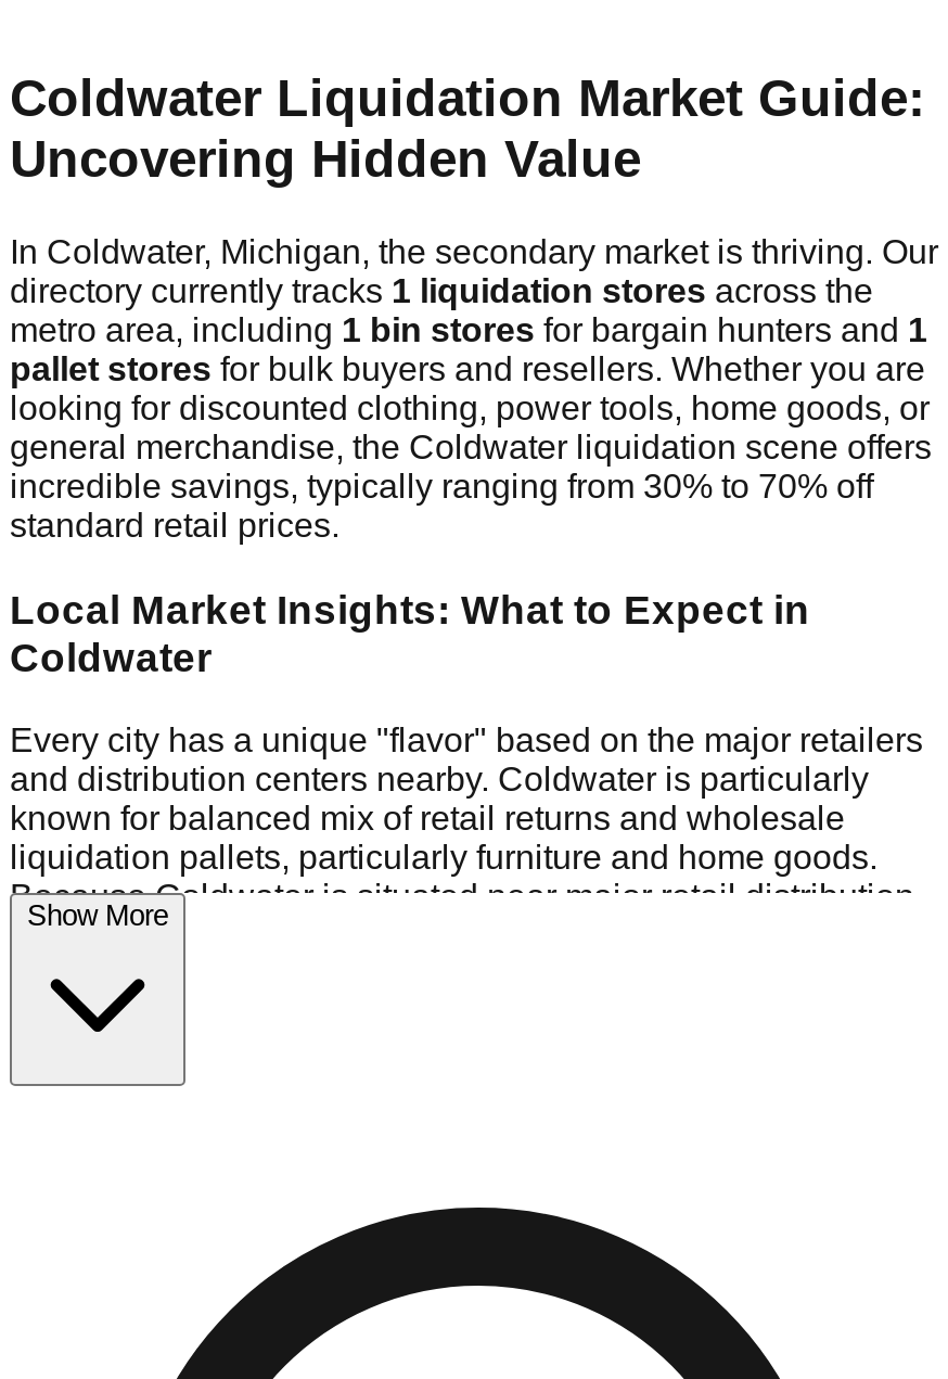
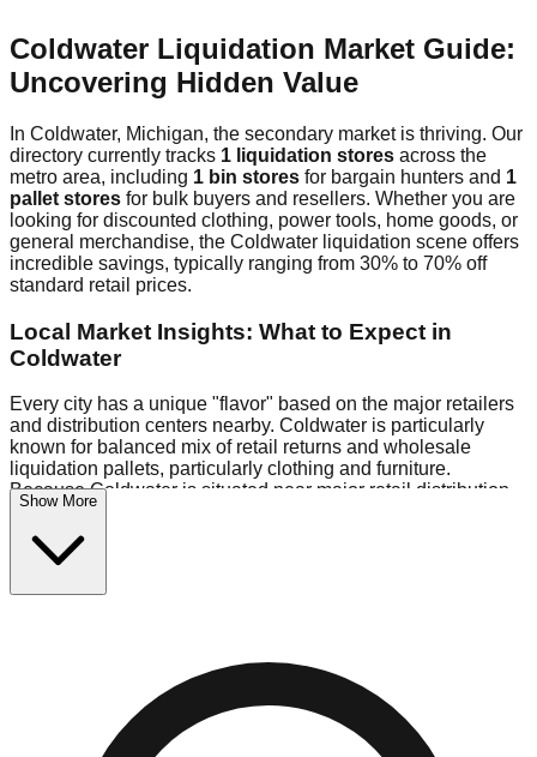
- liquidation pallets, particularly furniture and home goods.
+ liquidation pallets, particularly clothing and furniture.
